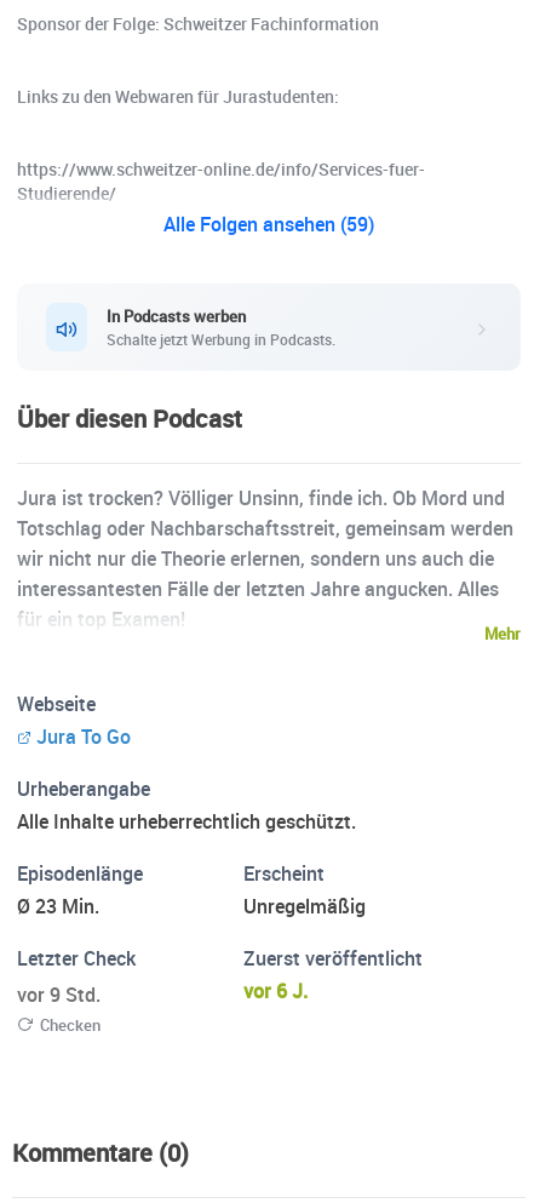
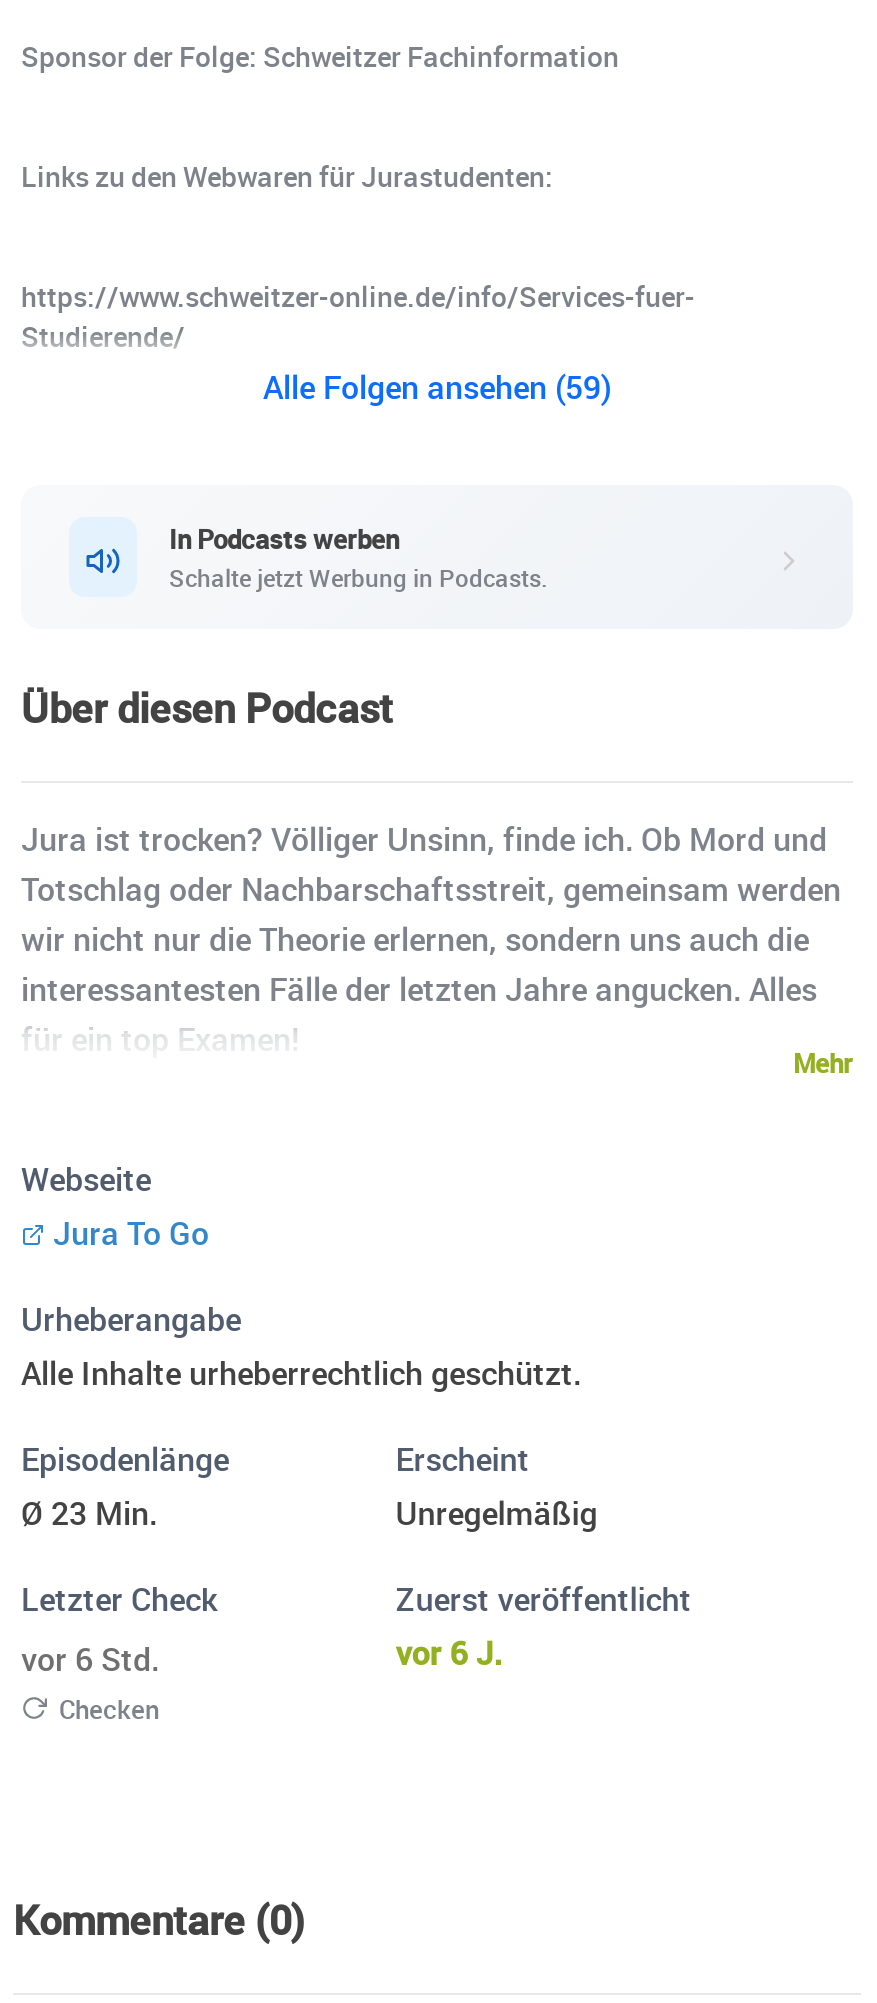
- vor 9 Std.
+ vor 6 Std.
